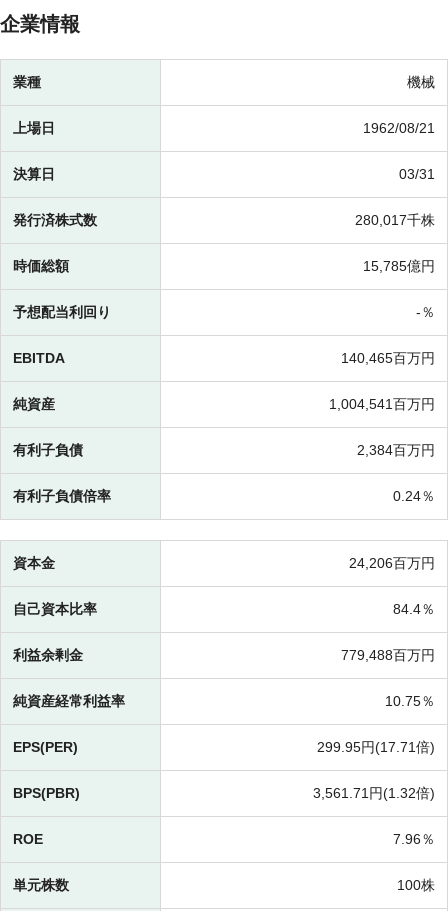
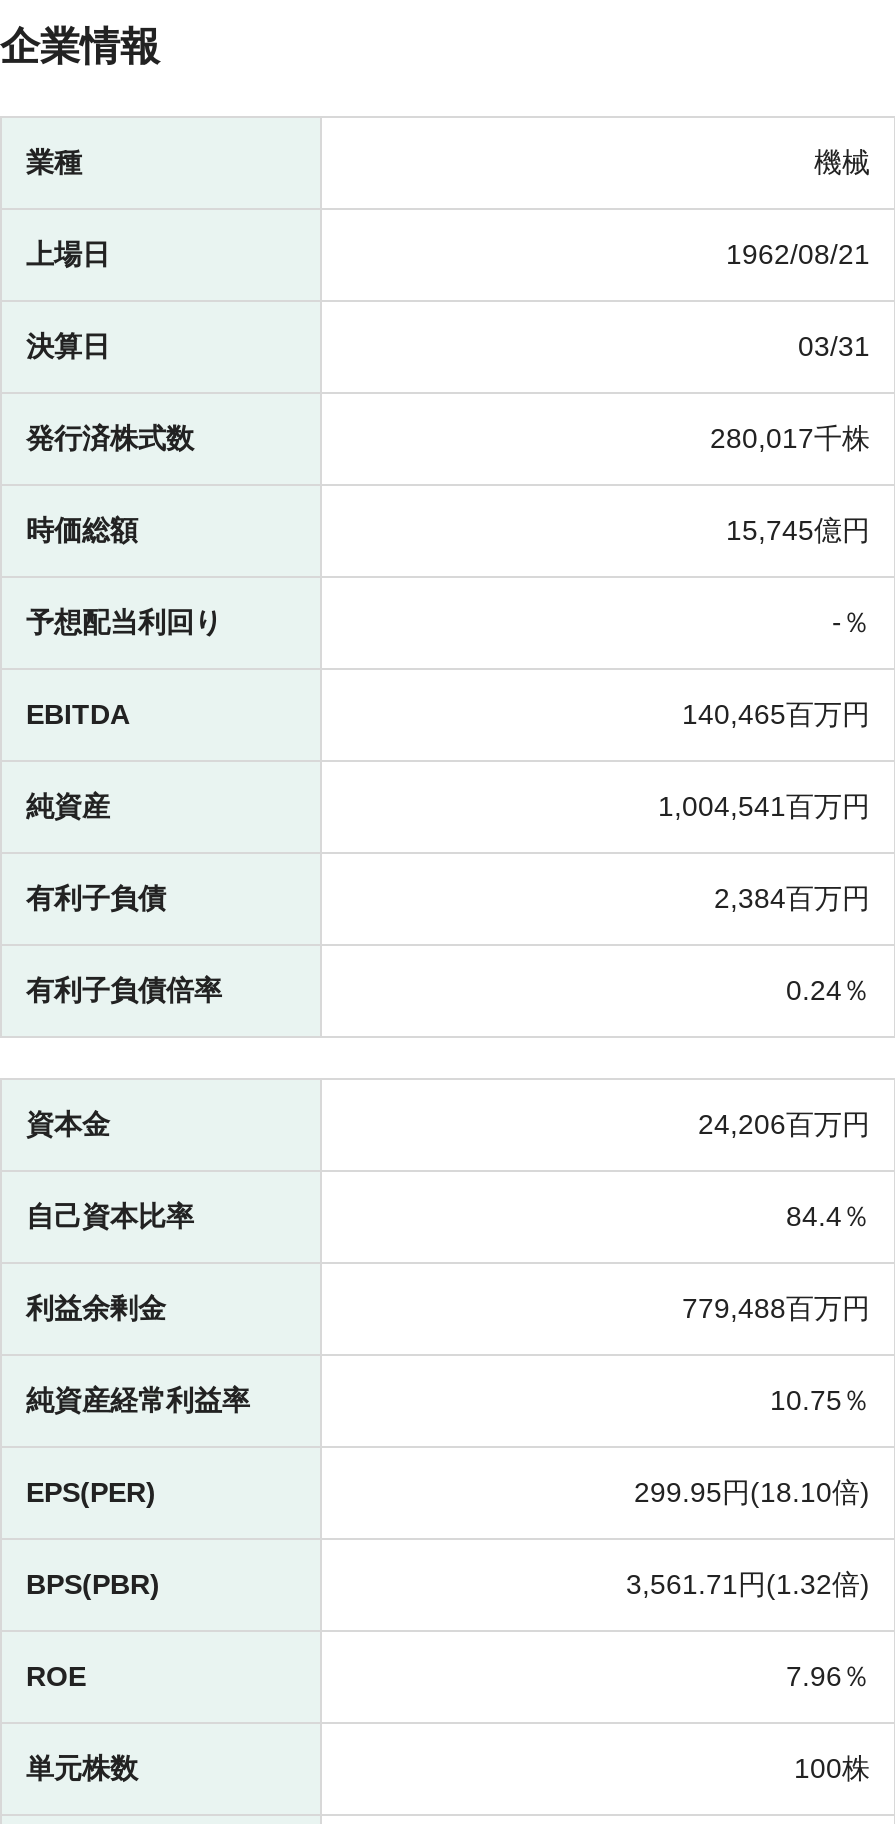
- 15,785億円
+ 15,745億円

- 299.95円(17.71倍)
+ 299.95円(18.10倍)
